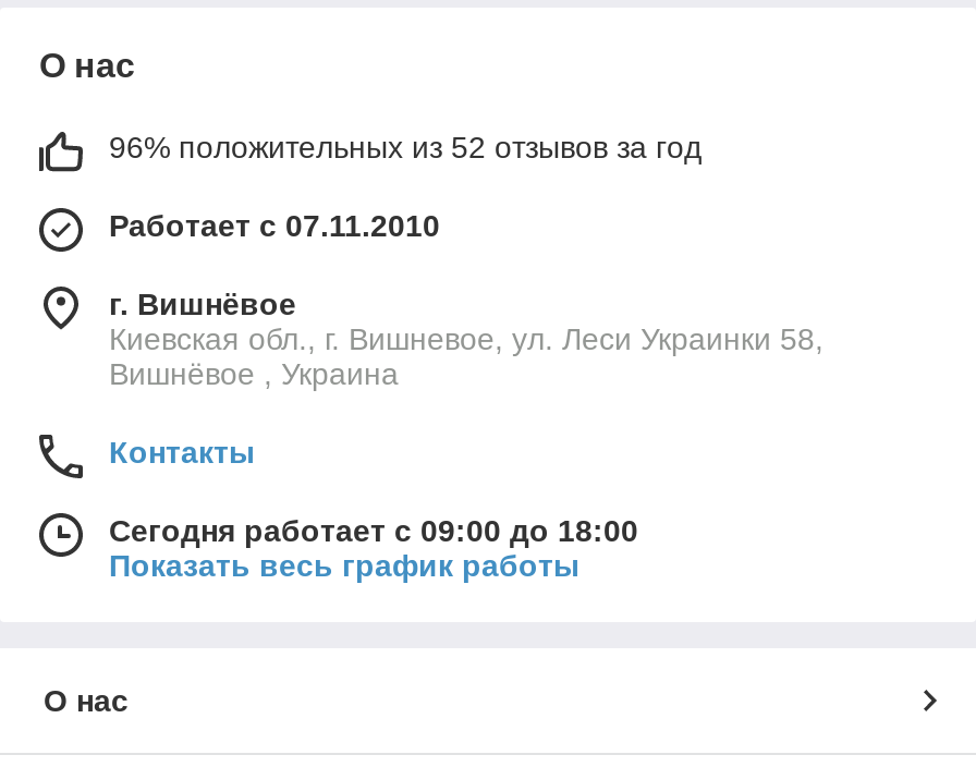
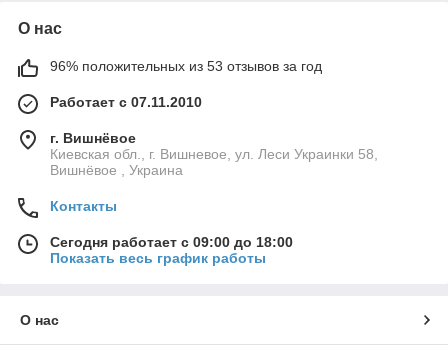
- 96% положительных из 52 отзывов за год
+ 96% положительных из 53 отзывов за год
